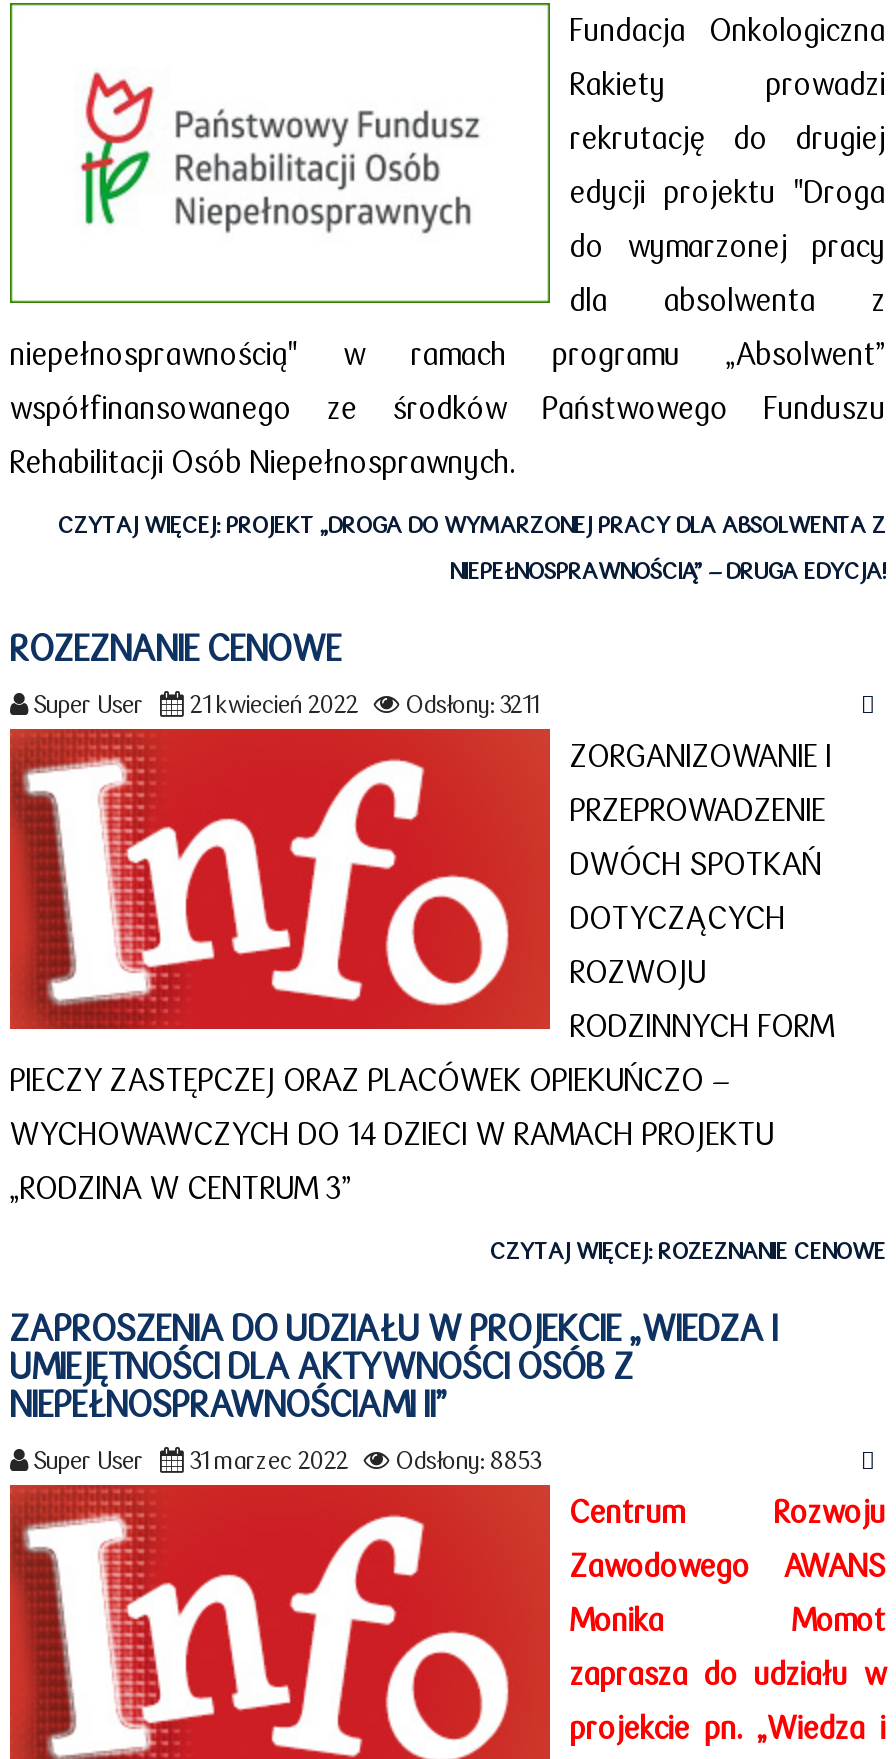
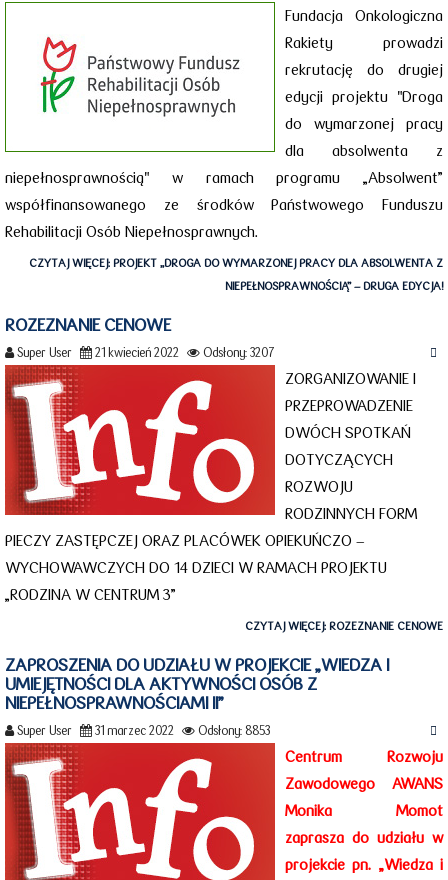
- Super User 21 kwiecień 2022 Odsłony: 3211
+ Super User 21 kwiecień 2022 Odsłony: 3207
